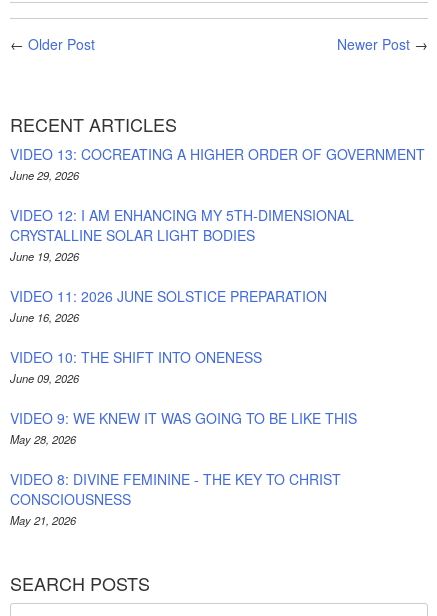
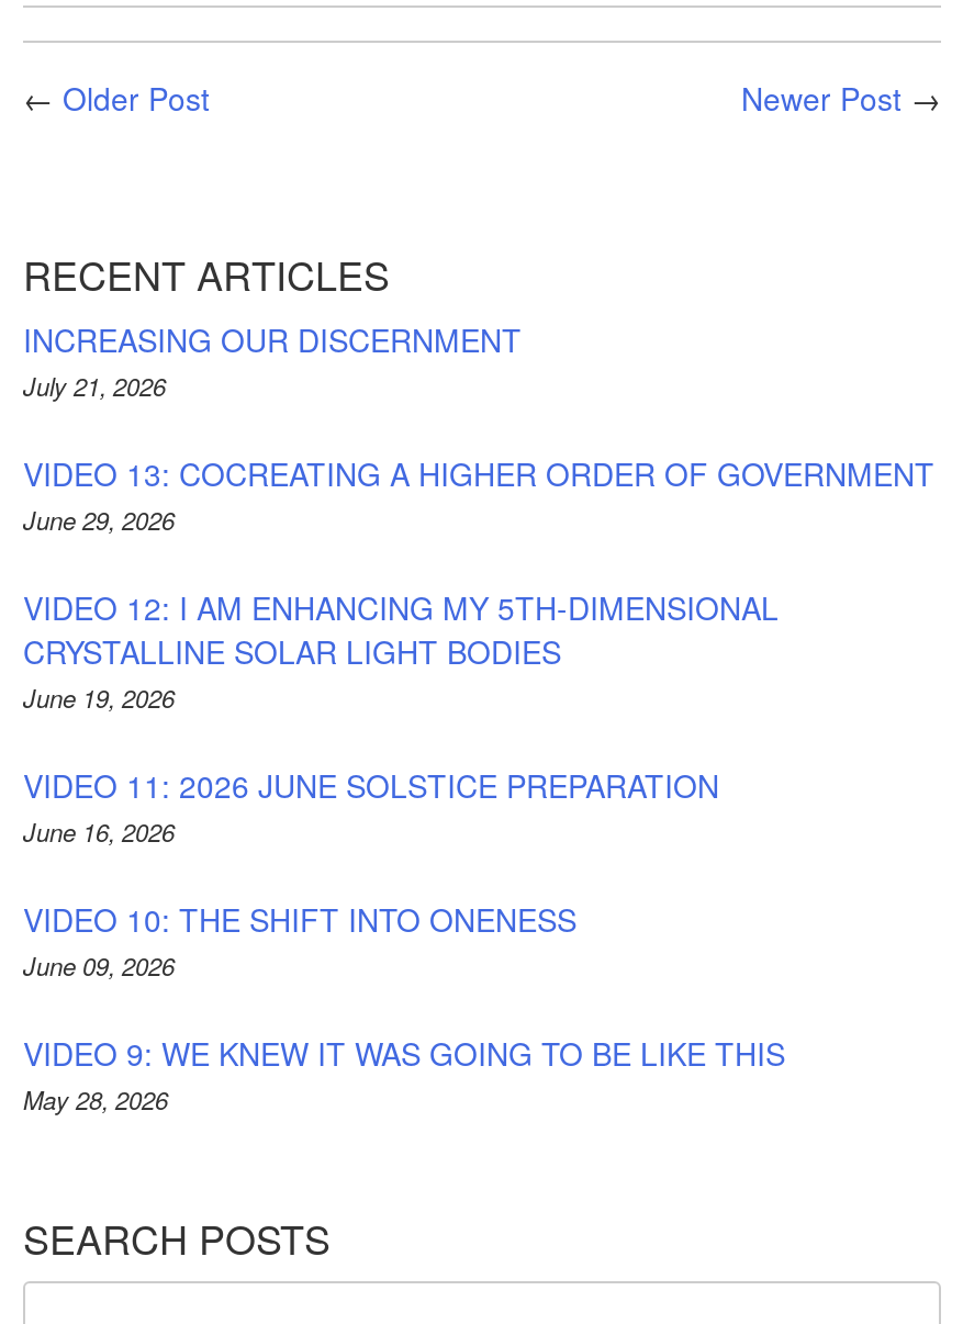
+ INCREASING OUR DISCERNMENT
+ July 21, 2026

moved down: VIDEO 13: COCREATING A HIGHER ORDER OF GOVERNMENT | June 29, 2026 | VIDEO 12: I AM ENHANCING MY 5TH-DIMENSIONAL | ... | VIDEO 9: WE KNEW IT WAS GOING TO BE LIKE THIS | May 28, 2026

- VIDEO 8: DIVINE FEMININE - THE KEY TO CHRIST
- CONSCIOUSNESS
- May 21, 2026
